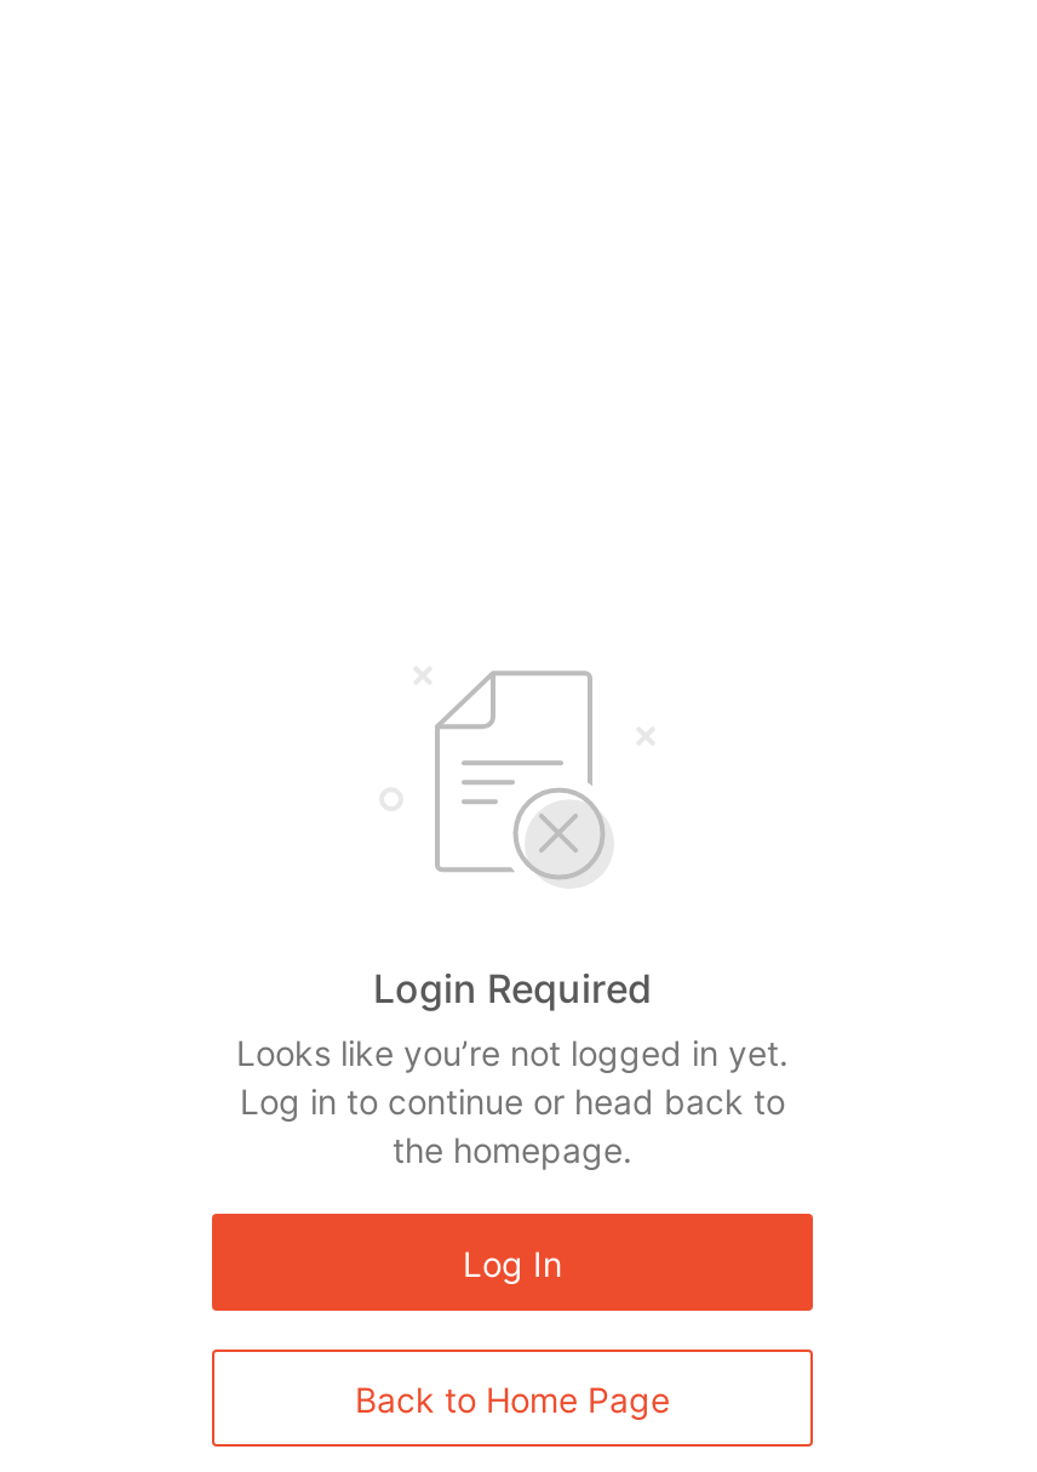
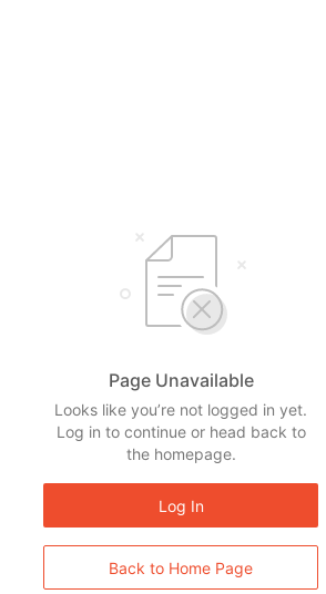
- Login Required
+ Page Unavailable
